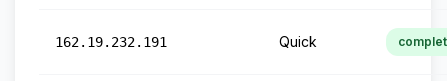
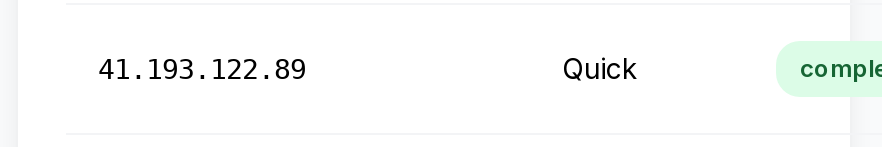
- 162.19.232.191
+ 41.193.122.89
